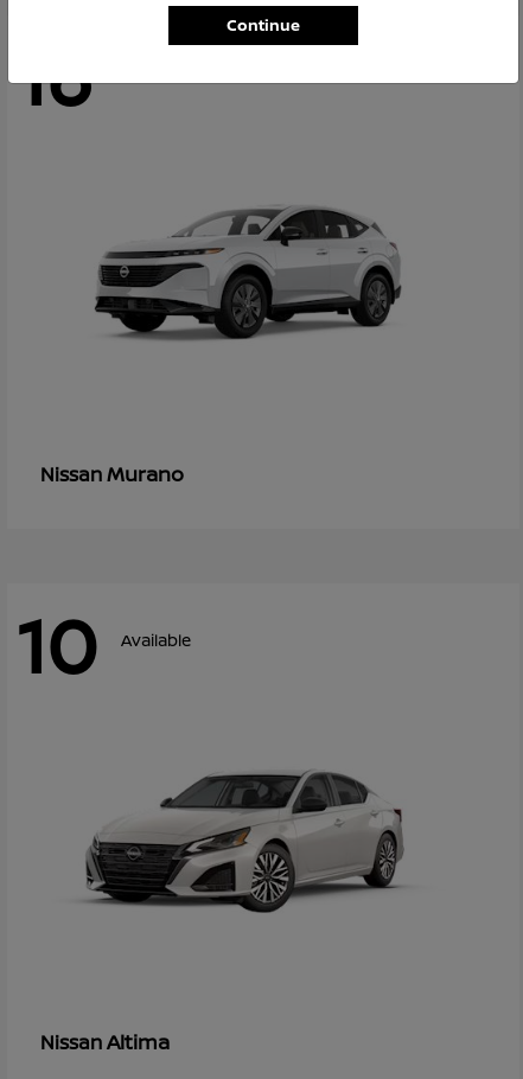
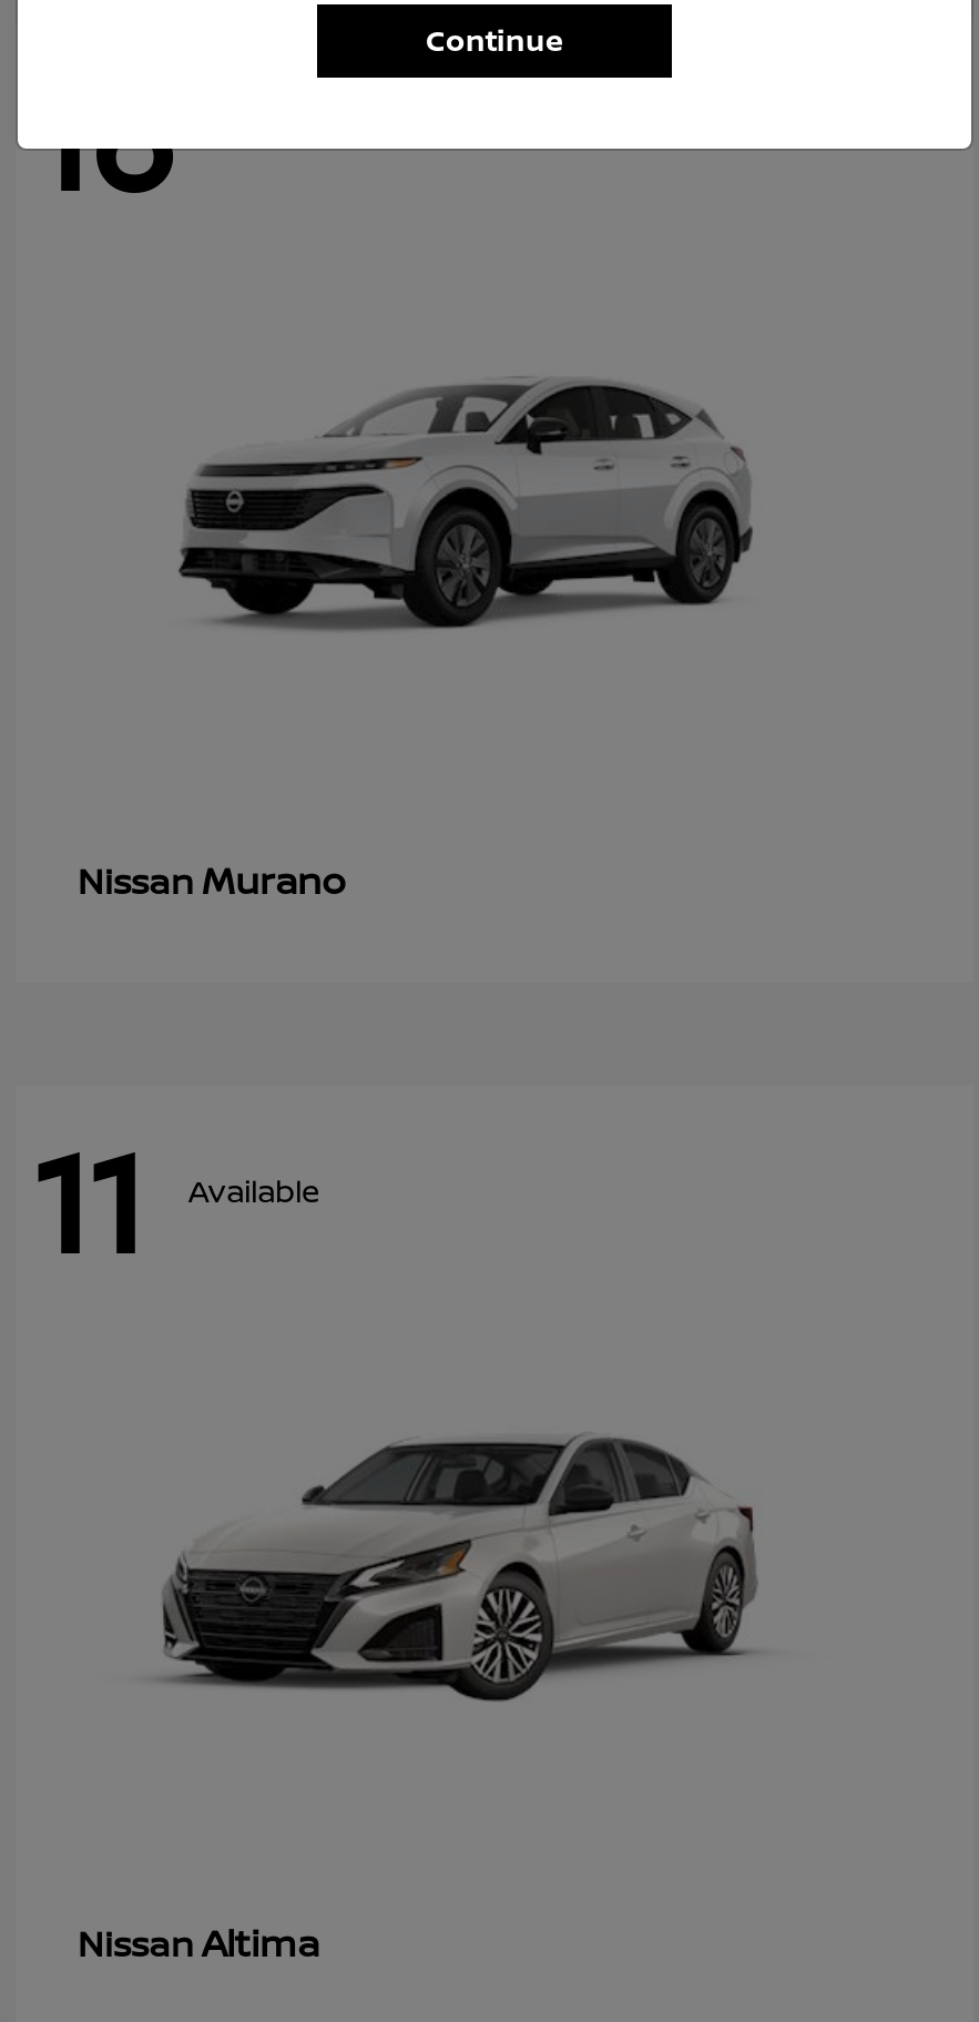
- 10 Available
+ 11 Available
